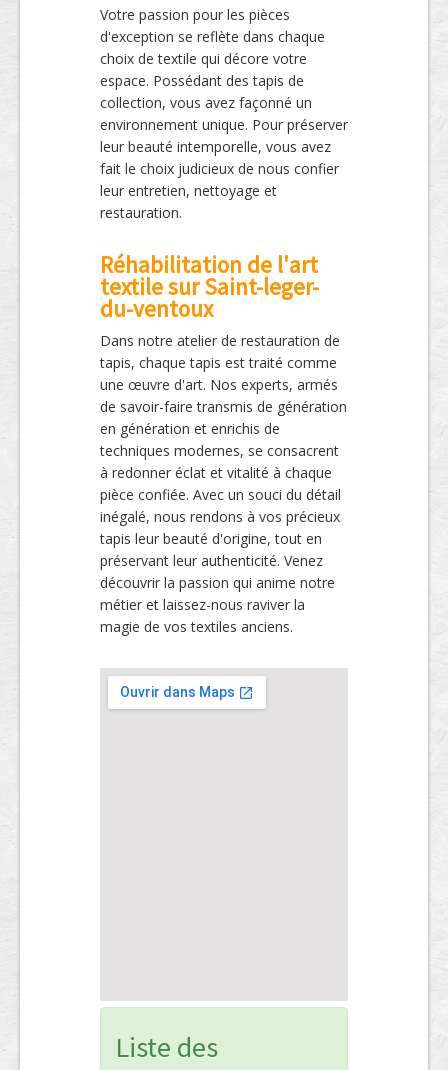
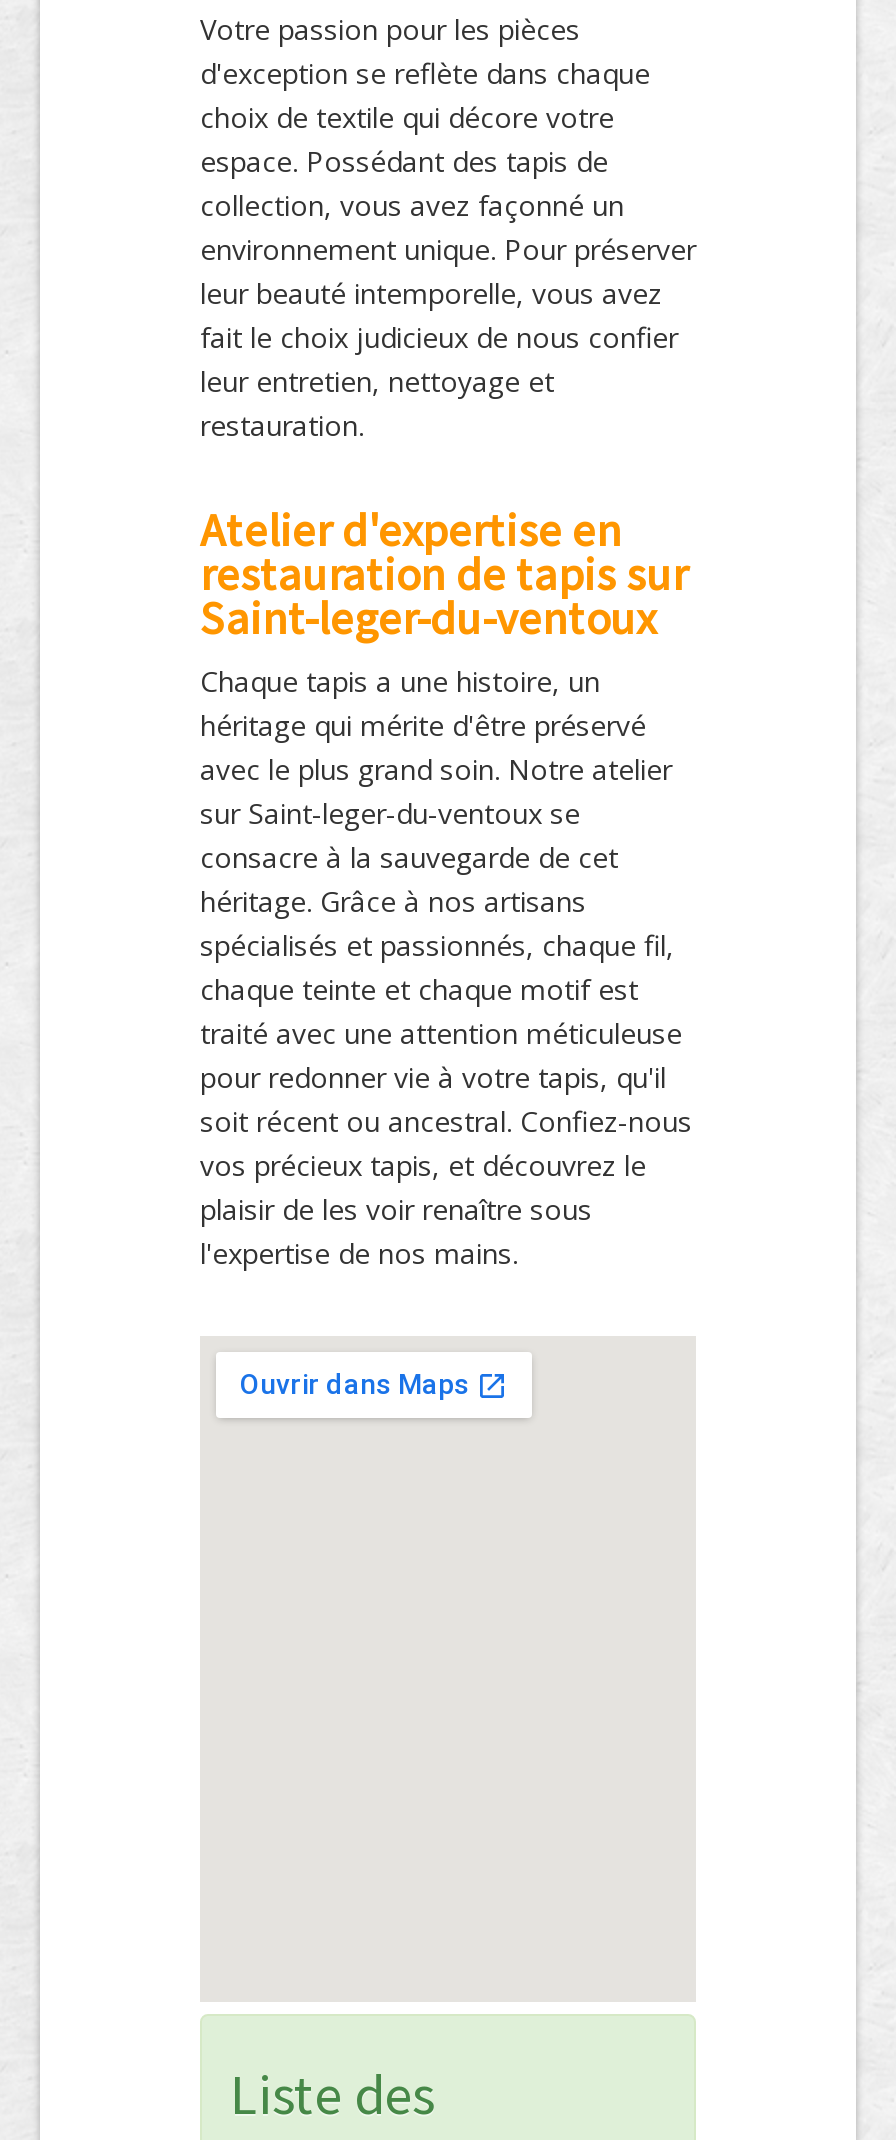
- Réhabilitation de l'art
- textile sur Saint-leger-
- du-ventoux
- Dans notre atelier de restauration de
- tapis, chaque tapis est traité comme
- une œuvre d'art. Nos experts, armés
- de savoir-faire transmis de génération
- en génération et enrichis de
- techniques modernes, se consacrent
- à redonner éclat et vitalité à chaque
- pièce confiée. Avec un souci du détail
- inégalé, nous rendons à vos précieux
- tapis leur beauté d'origine, tout en
- préservant leur authenticité. Venez
- découvrir la passion qui anime notre
- métier et laissez-nous raviver la
- magie de vos textiles anciens.
+ Atelier d'expertise en
+ restauration de tapis sur
+ Saint-leger-du-ventoux
+ Chaque tapis a une histoire, un
+ héritage qui mérite d'être préservé
+ avec le plus grand soin. Notre atelier
+ sur Saint-leger-du-ventoux se
+ consacre à la sauvegarde de cet
+ héritage. Grâce à nos artisans
+ spécialisés et passionnés, chaque fil,
+ chaque teinte et chaque motif est
+ traité avec une attention méticuleuse
+ pour redonner vie à votre tapis, qu'il
+ soit récent ou ancestral. Confiez-nous
+ vos précieux tapis, et découvrez le
+ plaisir de les voir renaître sous
+ l'expertise de nos mains.
